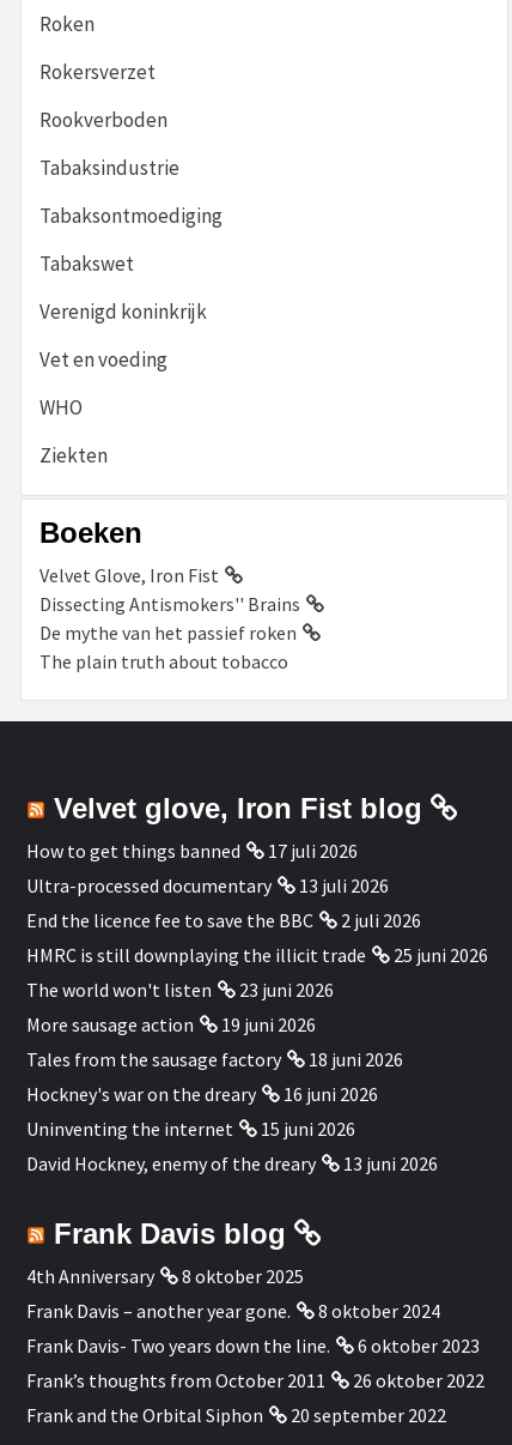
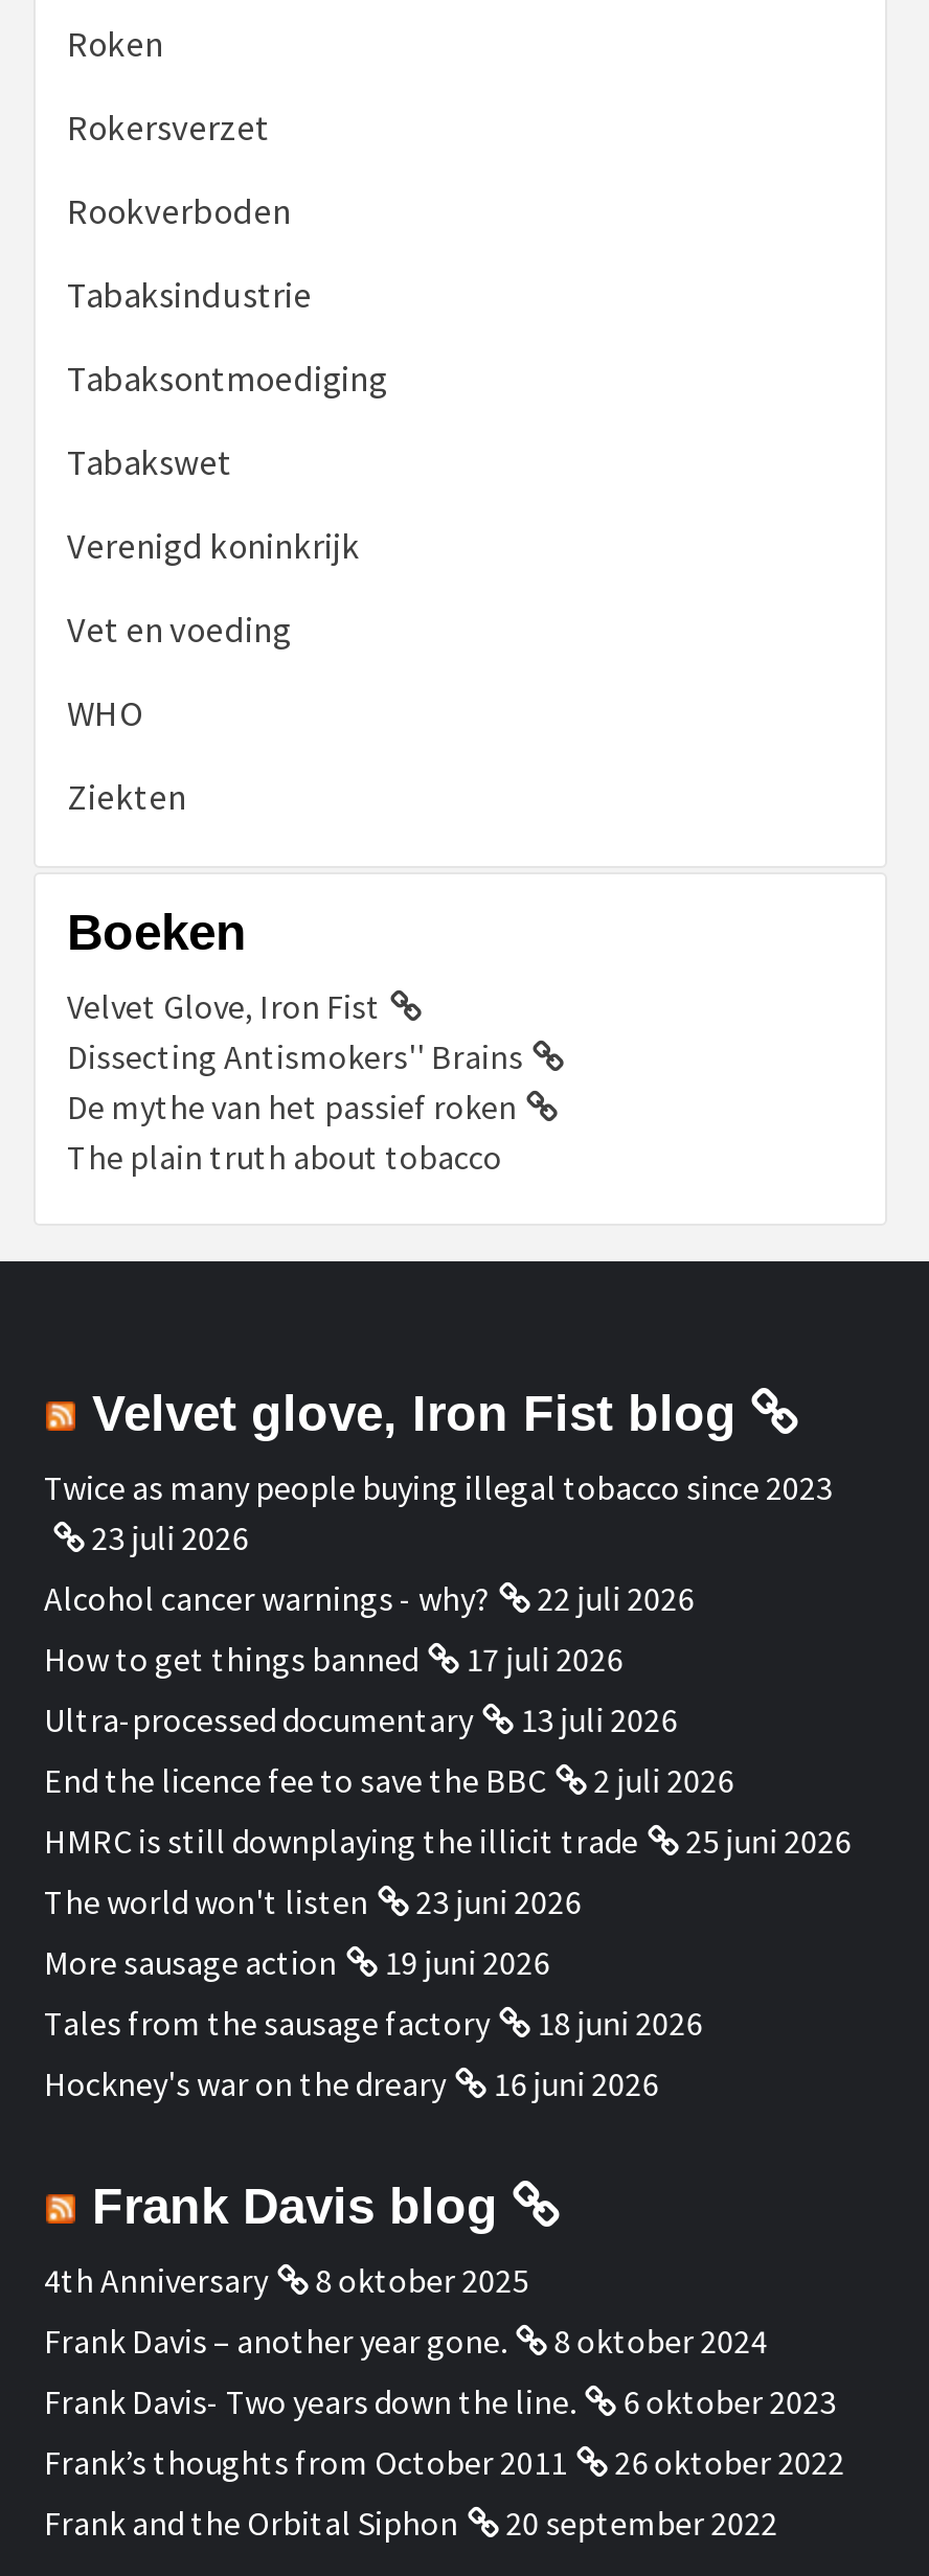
+ Twice as many people buying illegal tobacco since 2023
+ 23 juli 2026
+ Alcohol cancer warnings - why?
+ 22 juli 2026

moved down: How to get things banned | 17 juli 2026 | Ultra-processed documentary | ... | Hockney's war on the dreary | 16 juni 2026

- Uninventing the internet
- 15 juni 2026
- David Hockney, enemy of the dreary
- 13 juni 2026
